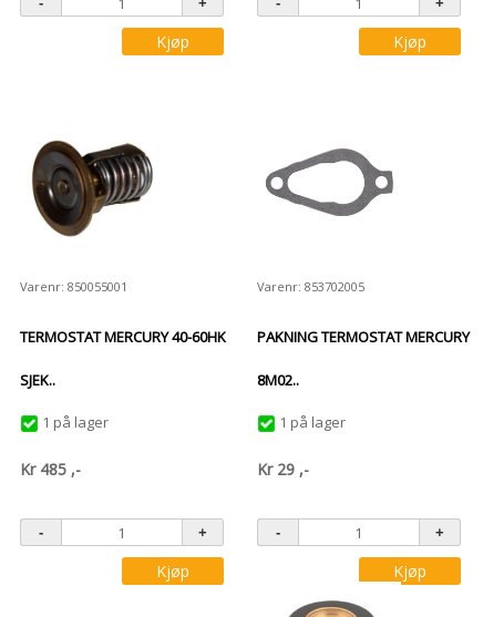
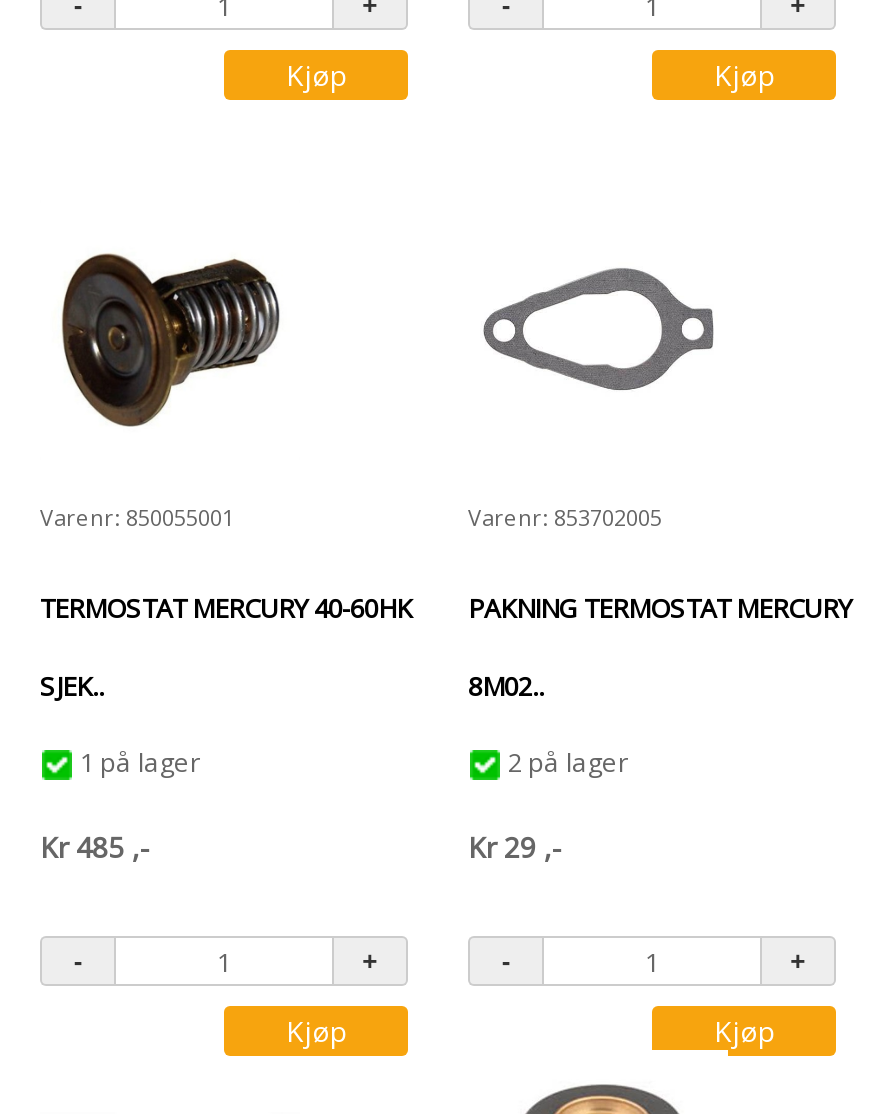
- 1 på lager
+ 2 på lager
